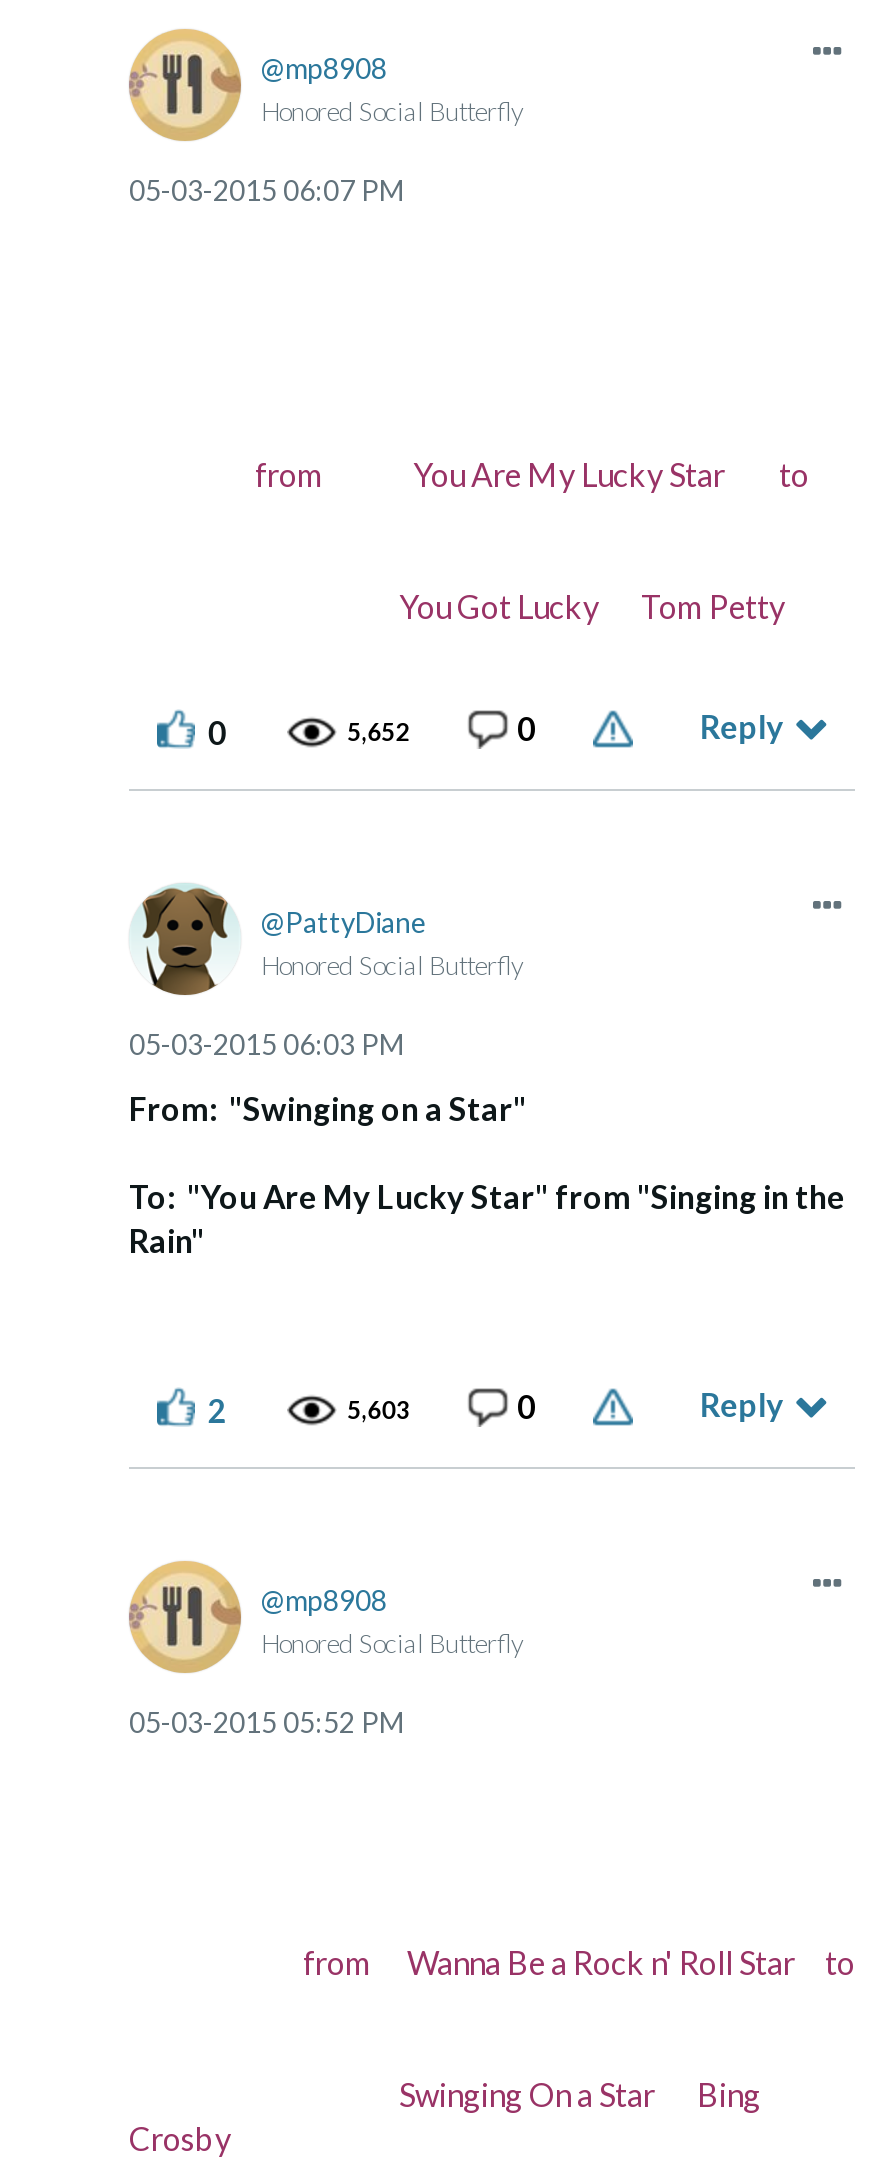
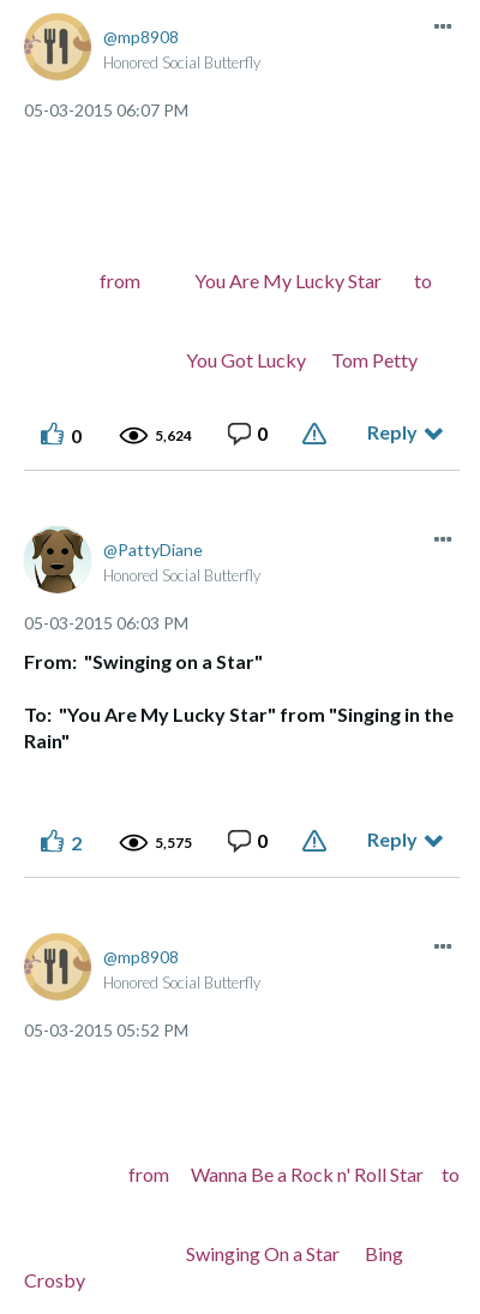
- 5,652
+ 5,624

- 5,603
+ 5,575
